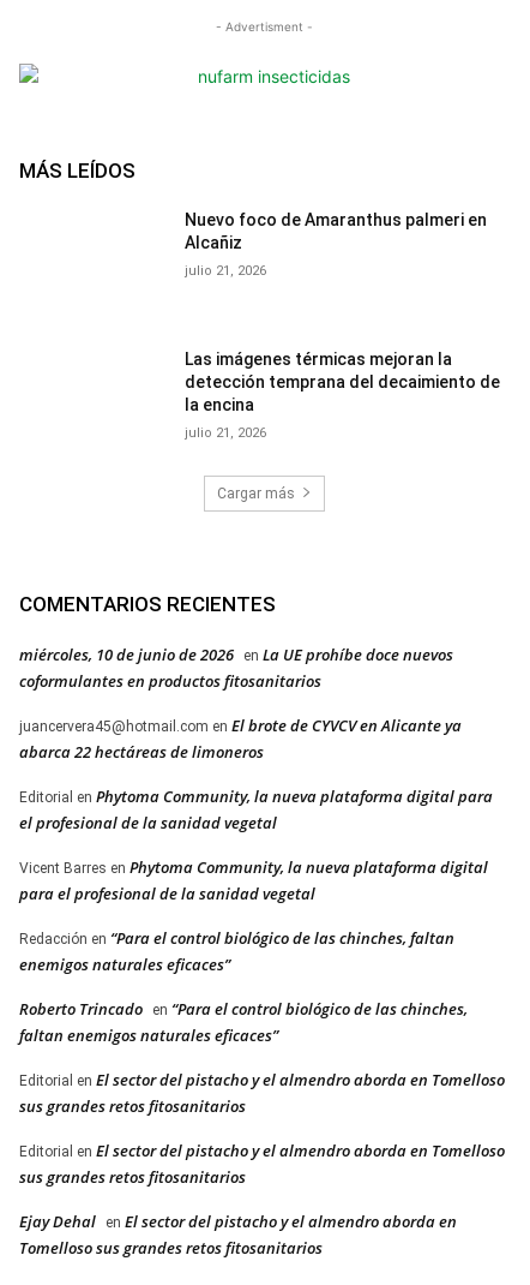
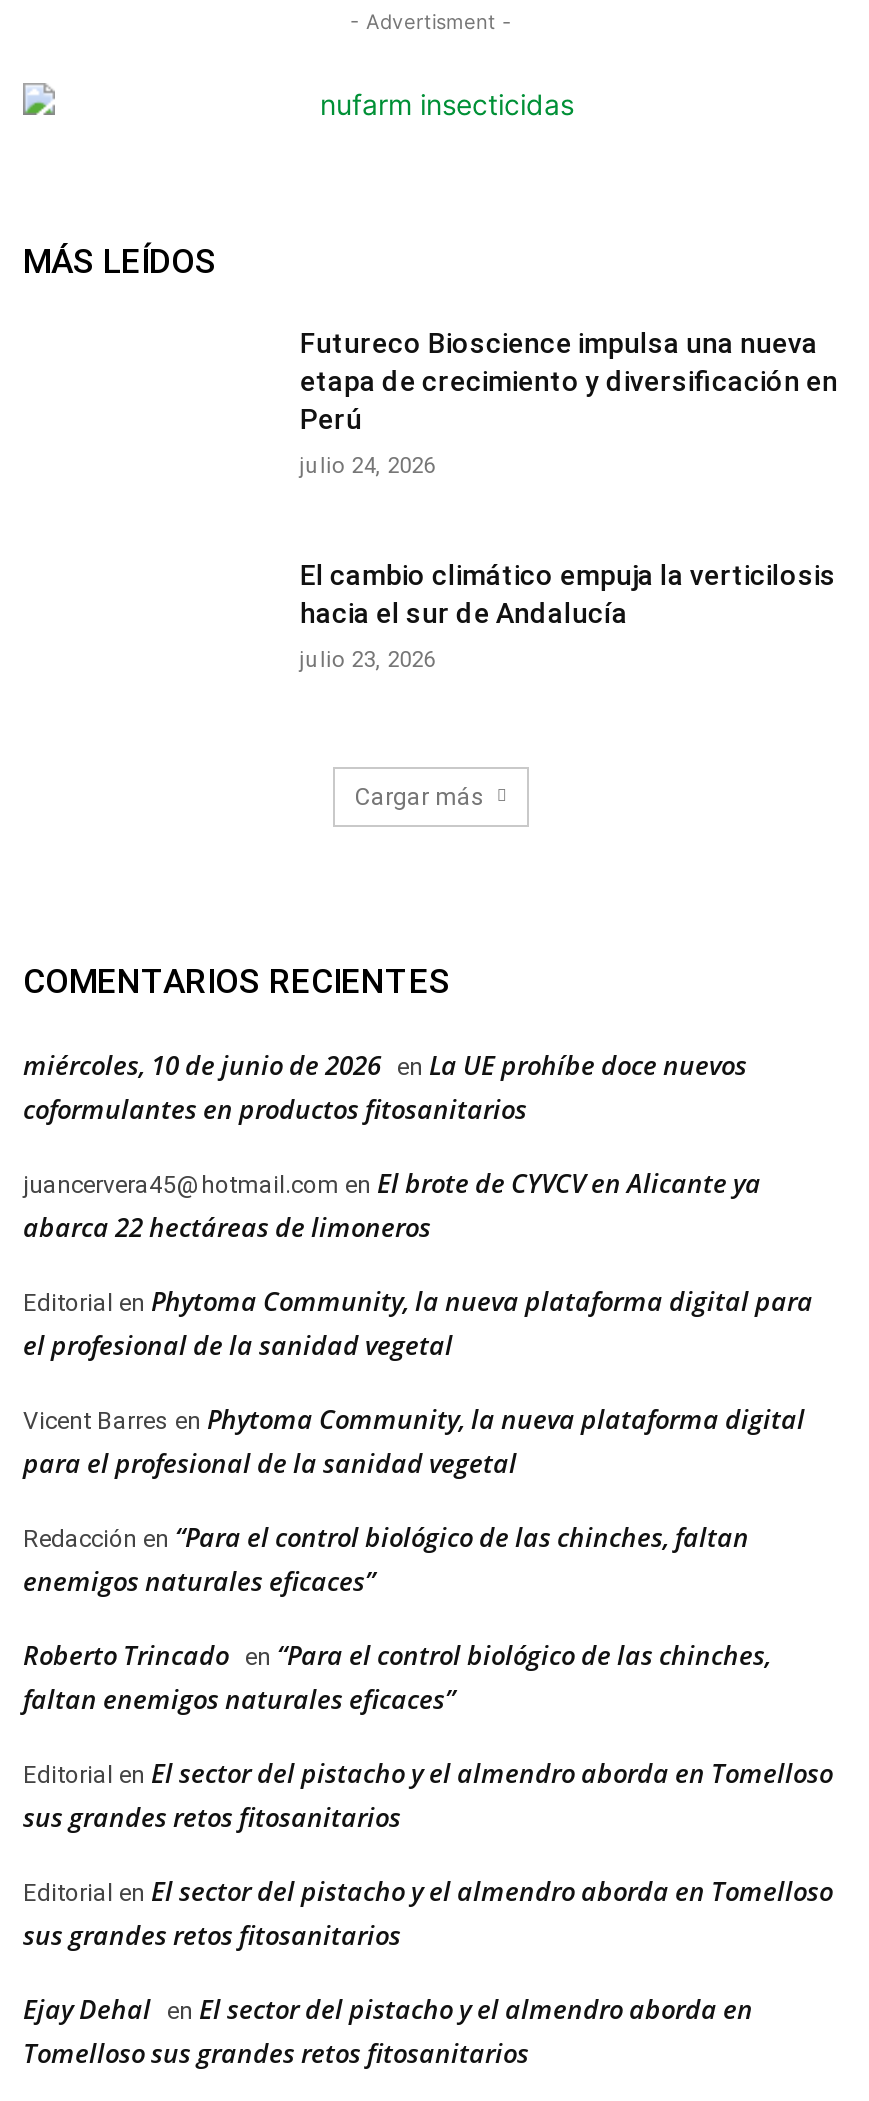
- Nuevo foco de Amaranthus palmeri en
- Alcañiz
+ Futureco Bioscience impulsa una nueva
+ etapa de crecimiento y diversificación en
+ Perú

- julio 21, 2026
+ julio 24, 2026

- Las imágenes térmicas mejoran la
- detección temprana del decaimiento de
- la encina
+ El cambio climático empuja la verticilosis
+ hacia el sur de Andalucía

- julio 21, 2026
+ julio 23, 2026
